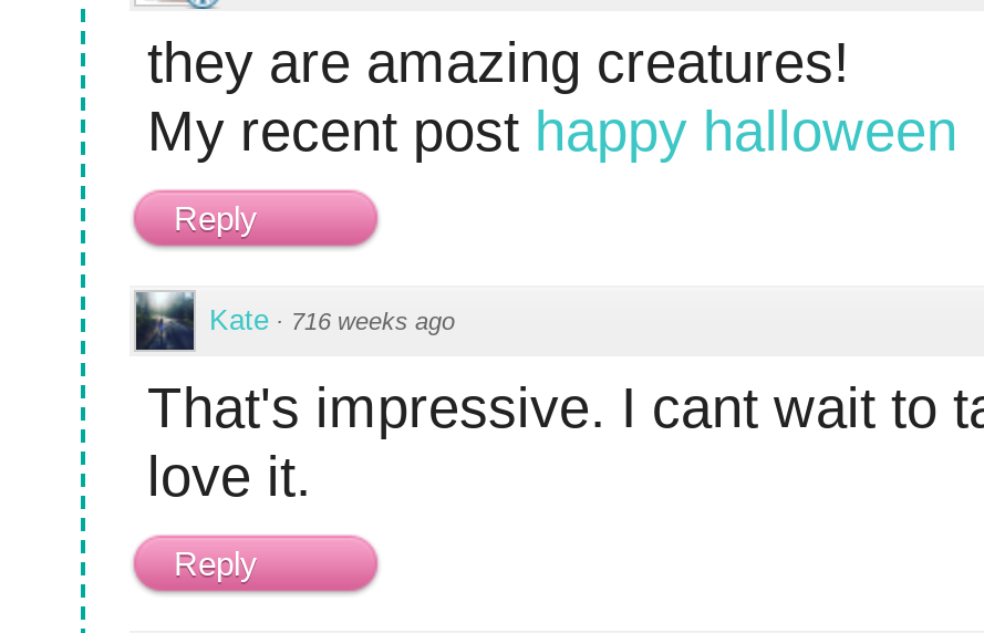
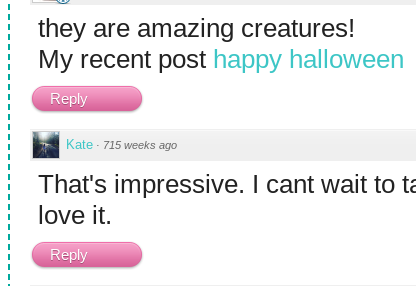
- Kate · 716 weeks ago
+ Kate · 715 weeks ago
